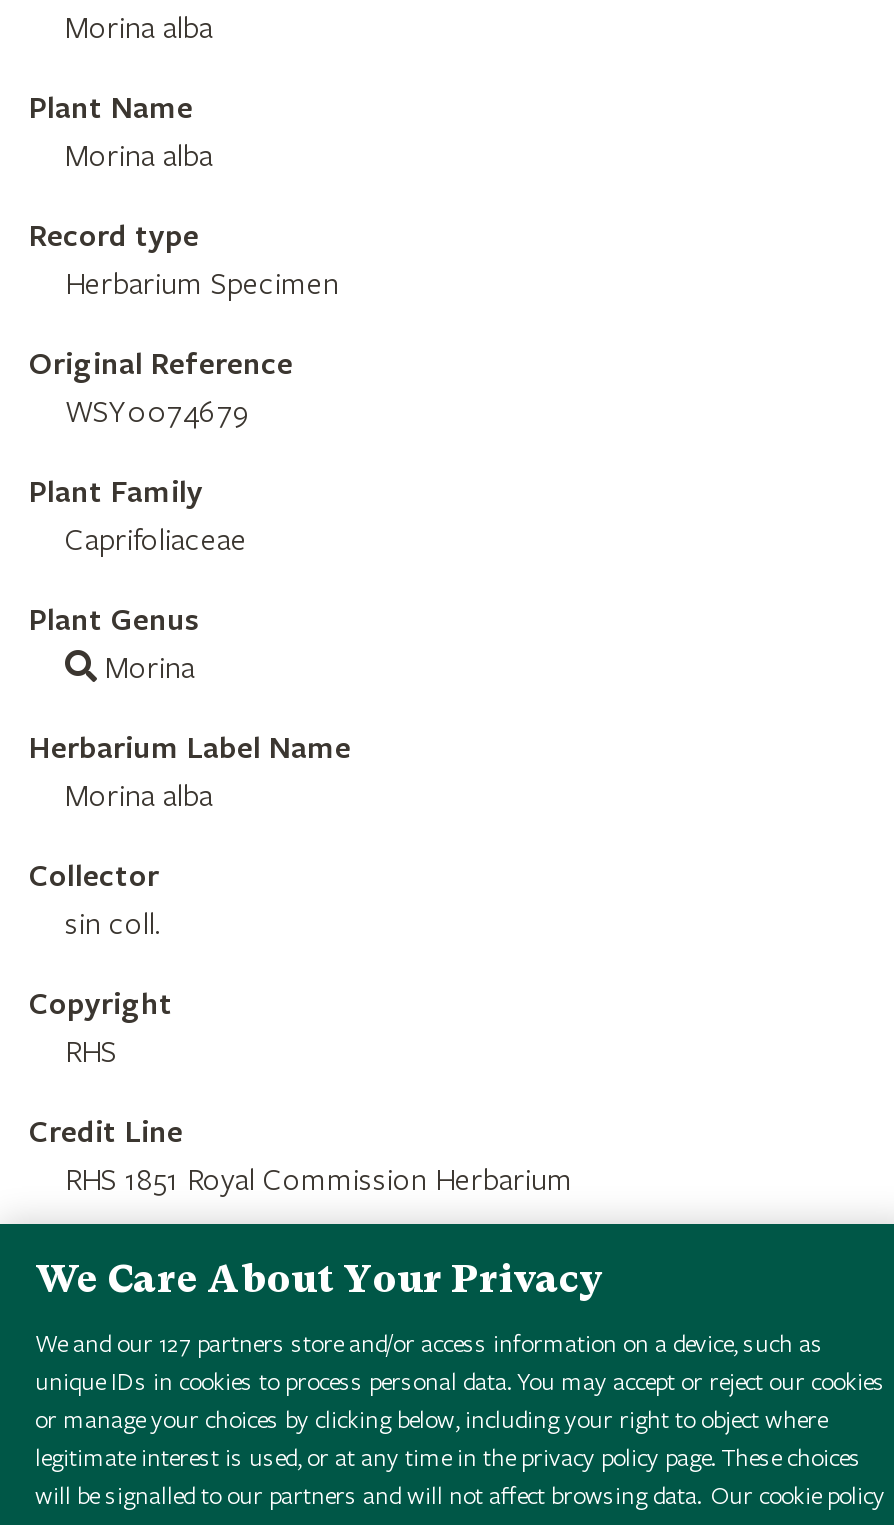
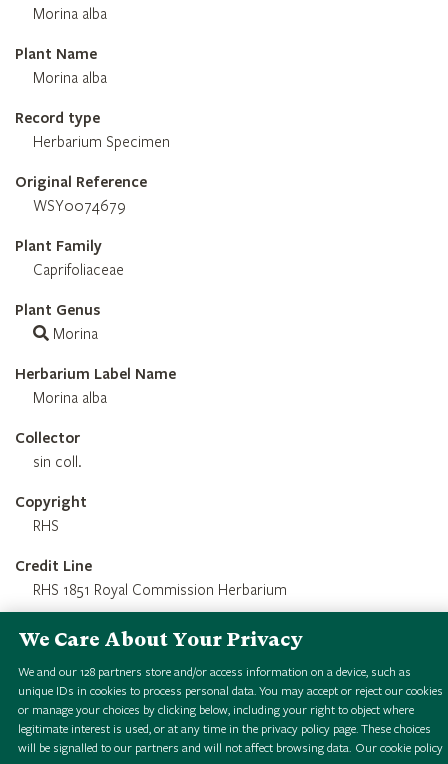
- We and our 127 partners store and/or access information on a device, such as
+ We and our 128 partners store and/or access information on a device, such as
